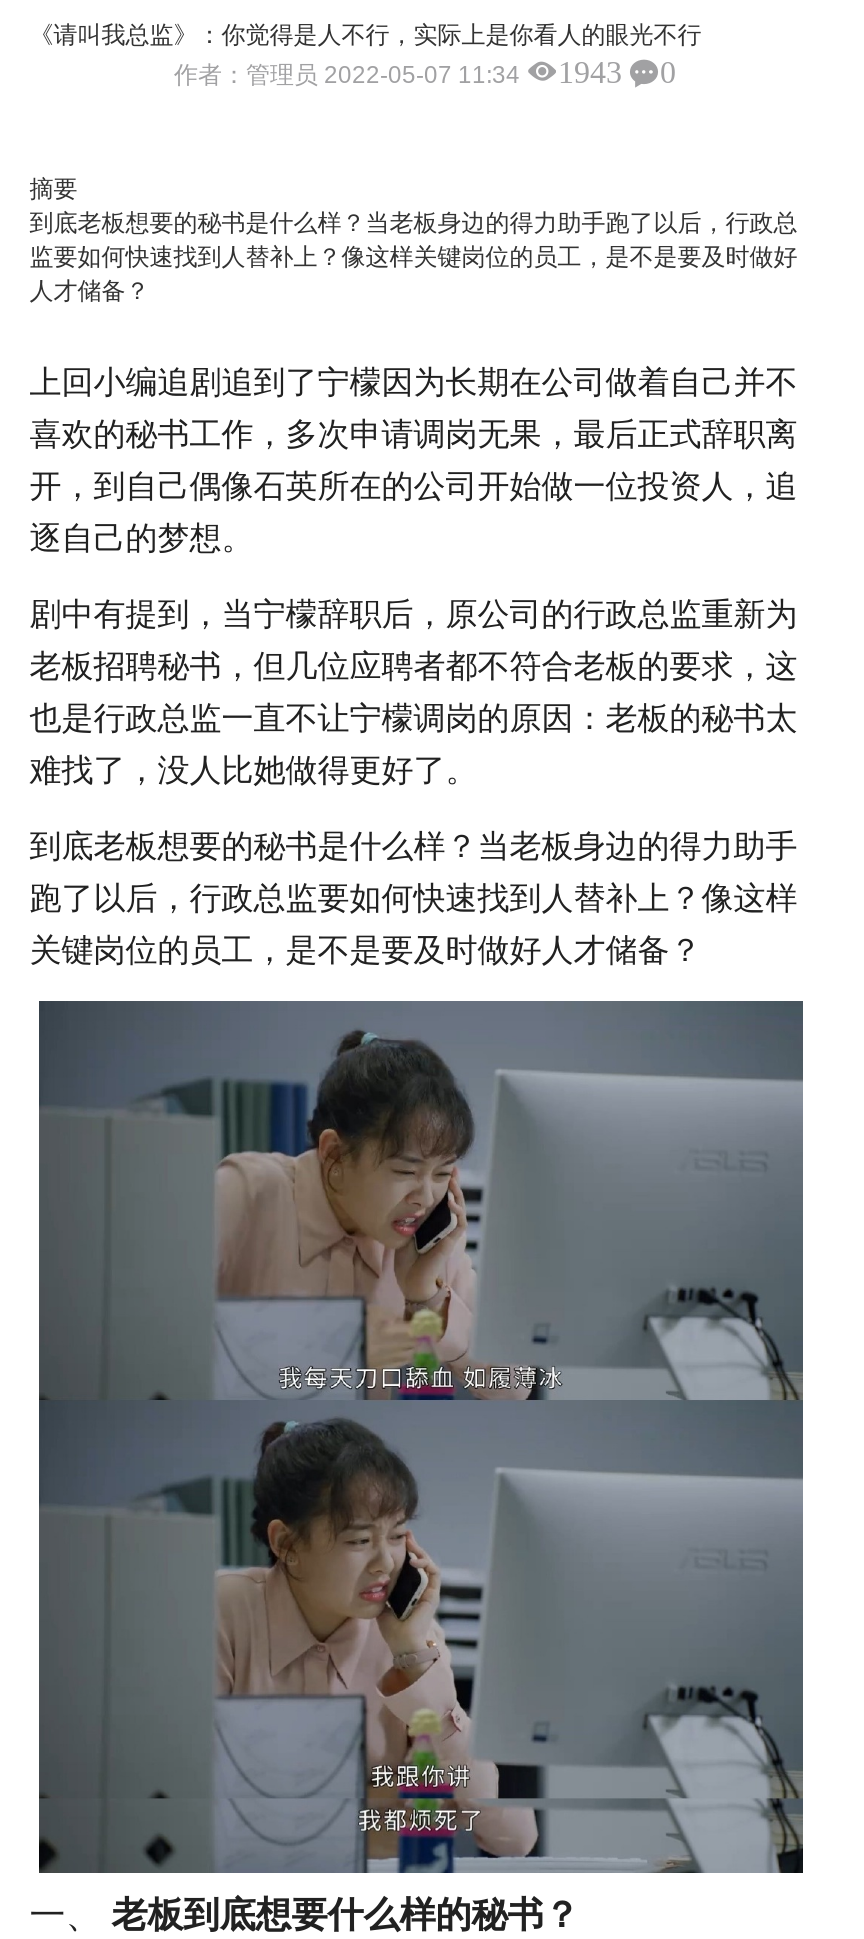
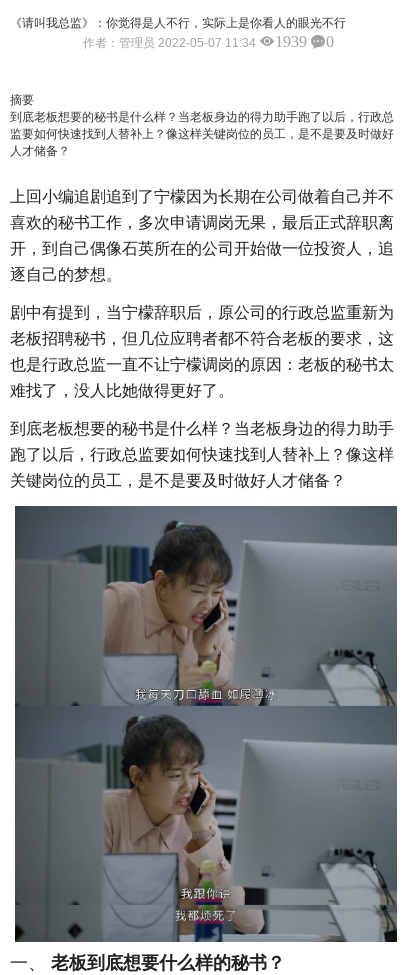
- 作者：管理员2022-05-07 11:34 1943 0
+ 作者：管理员2022-05-07 11:34 1939 0
